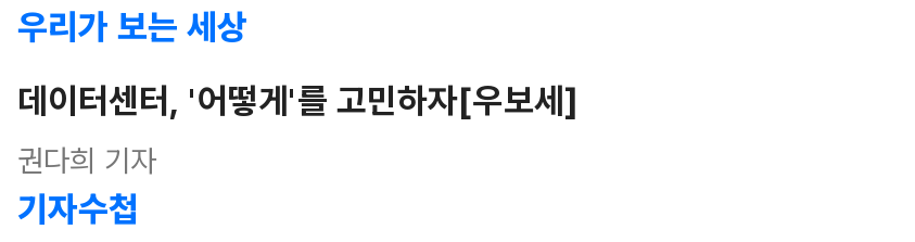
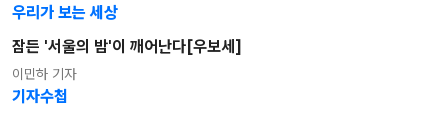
- 데이터센터, '어떻게'를 고민하자[우보세]
+ 잠든 '서울의 밤'이 깨어난다[우보세]

- 권다희 기자
+ 이민하 기자
